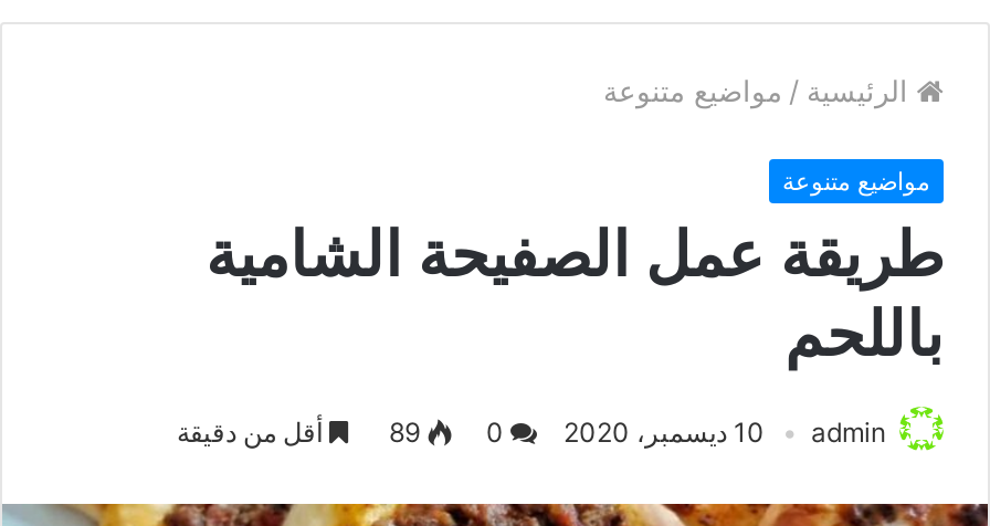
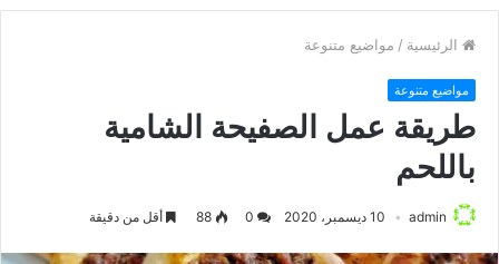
- 89
+ 88
